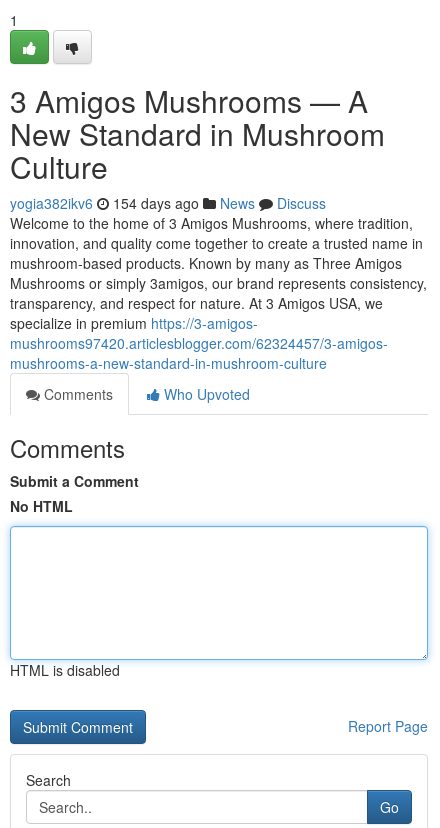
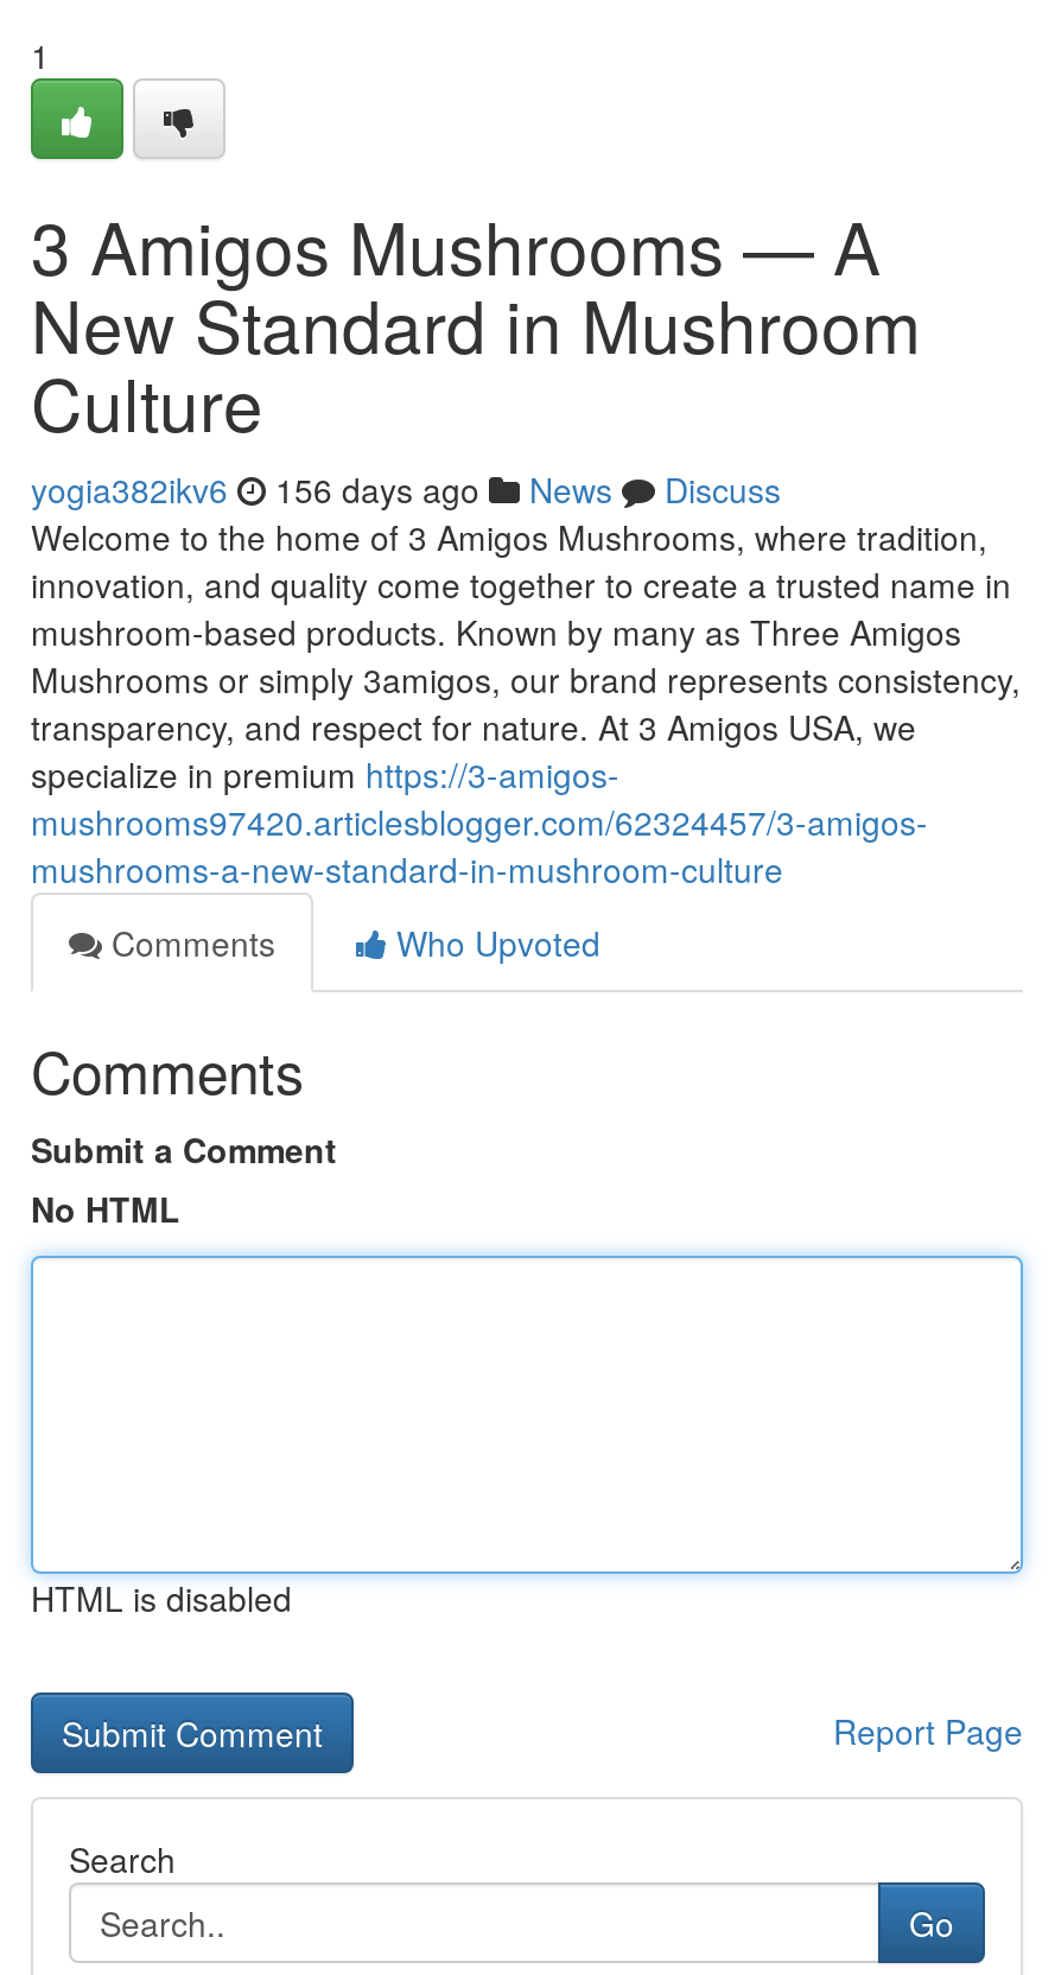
- yogia382ikv6 154 days ago News Discuss
+ yogia382ikv6 156 days ago News Discuss
